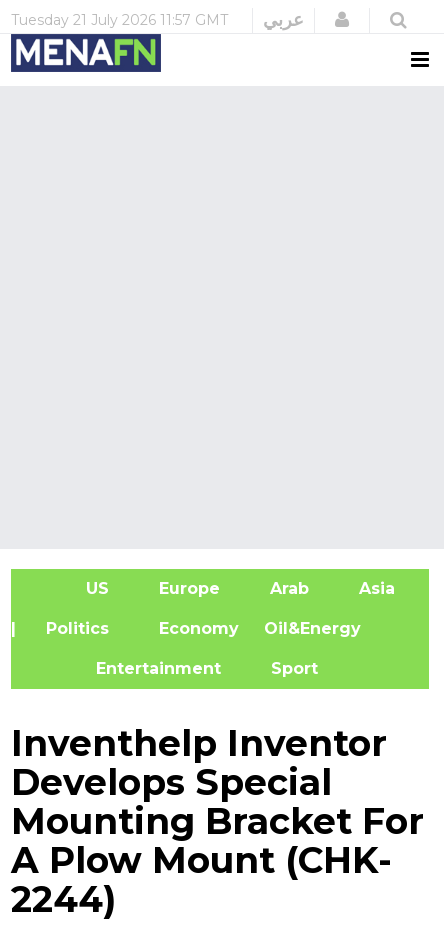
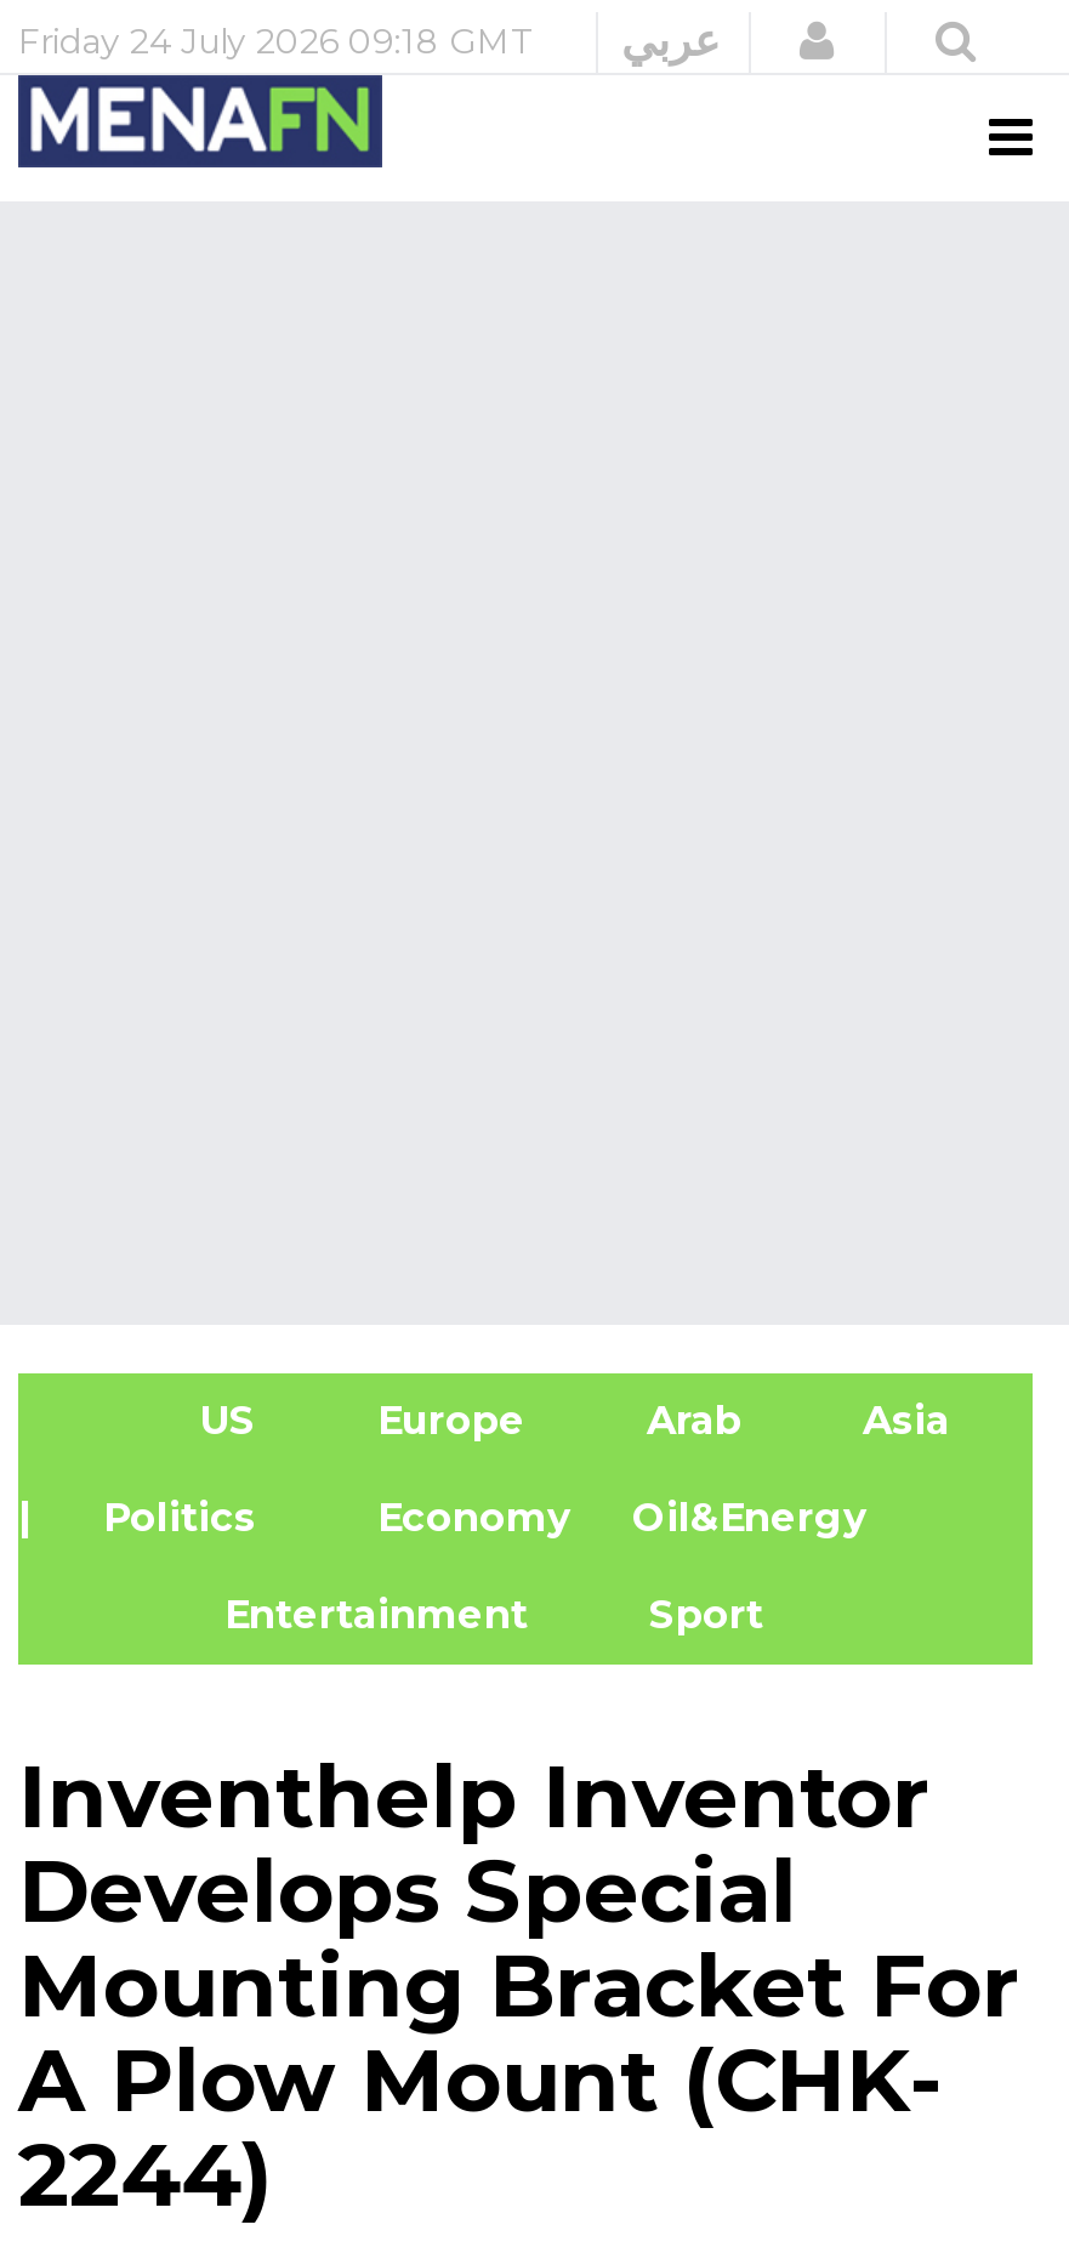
- Tuesday 21 July 2026 11:57 GMT
+ Friday 24 July 2026 09:18 GMT
